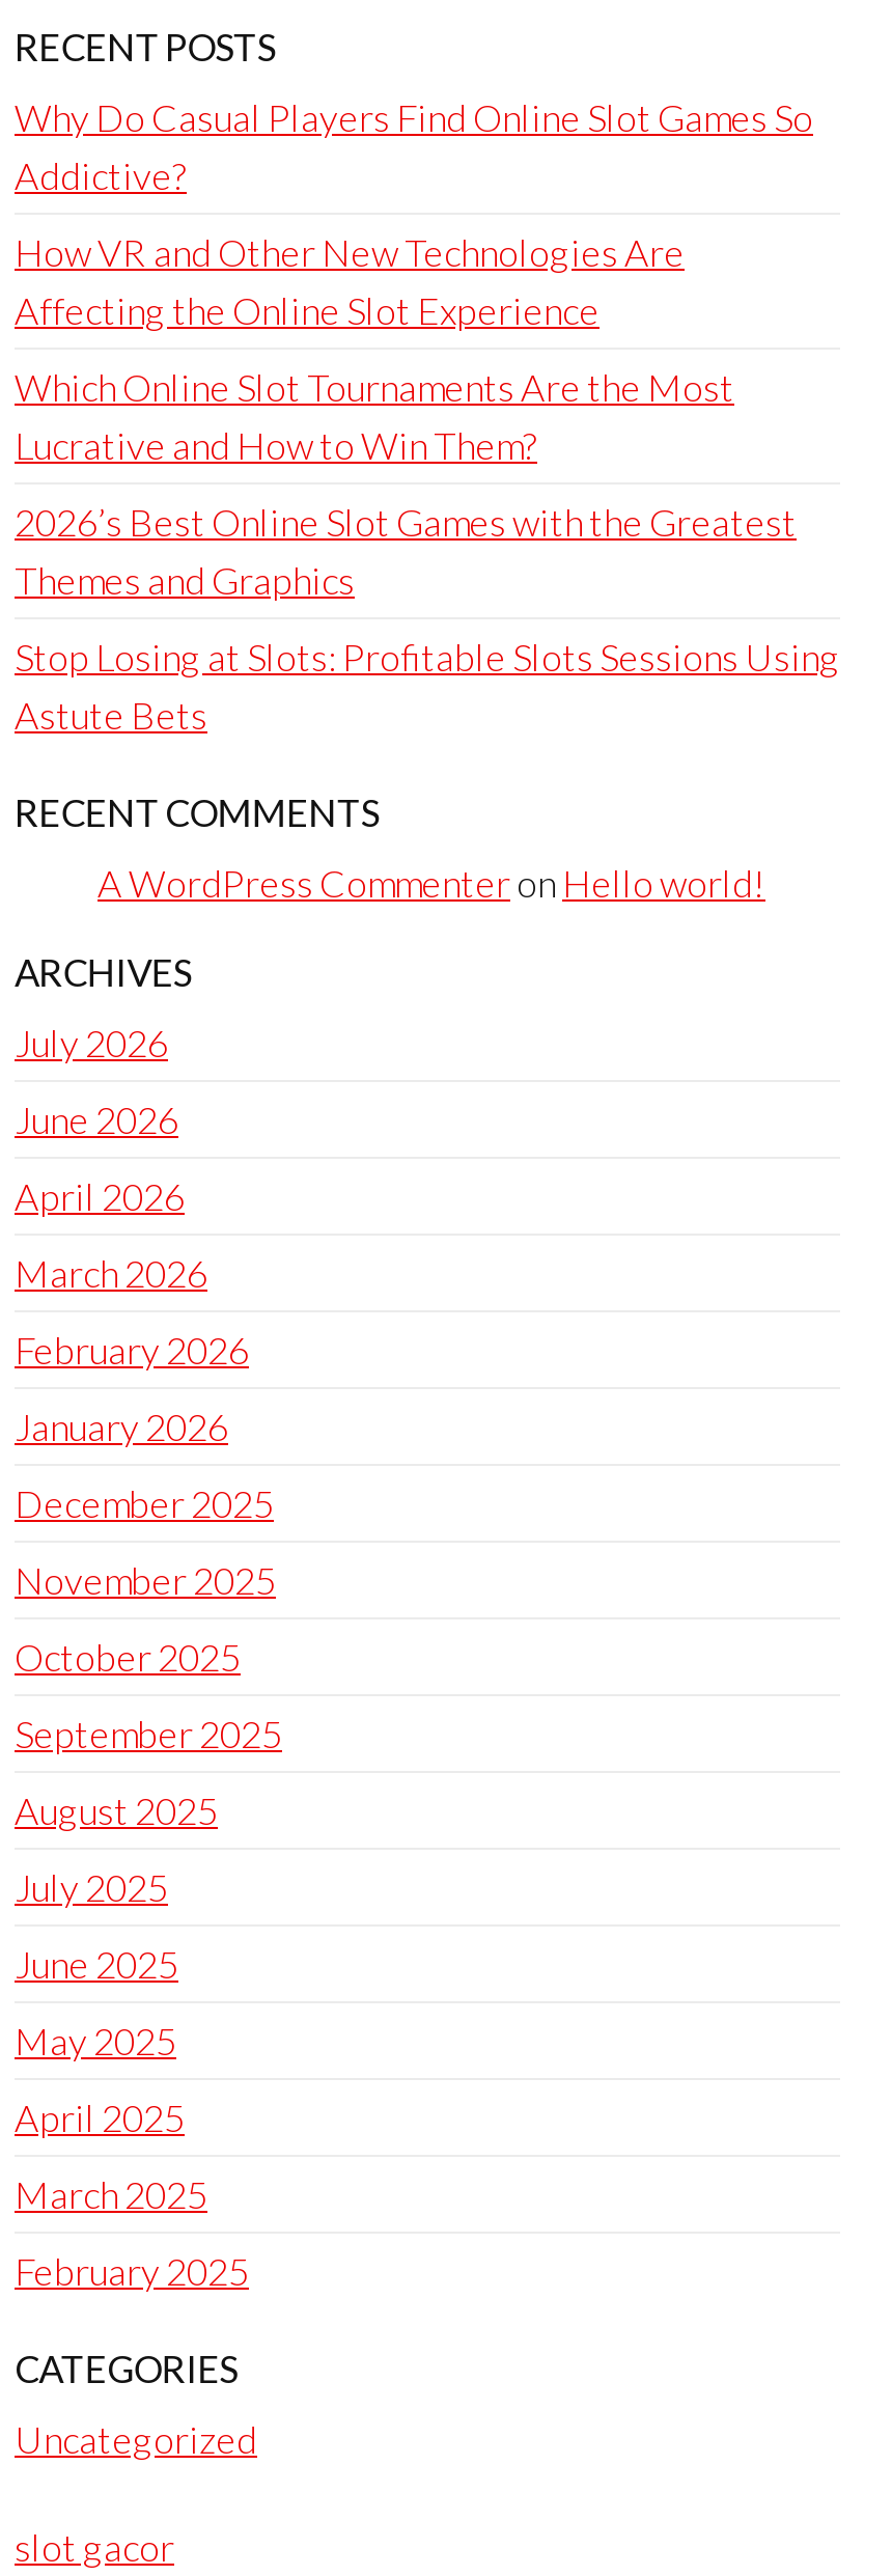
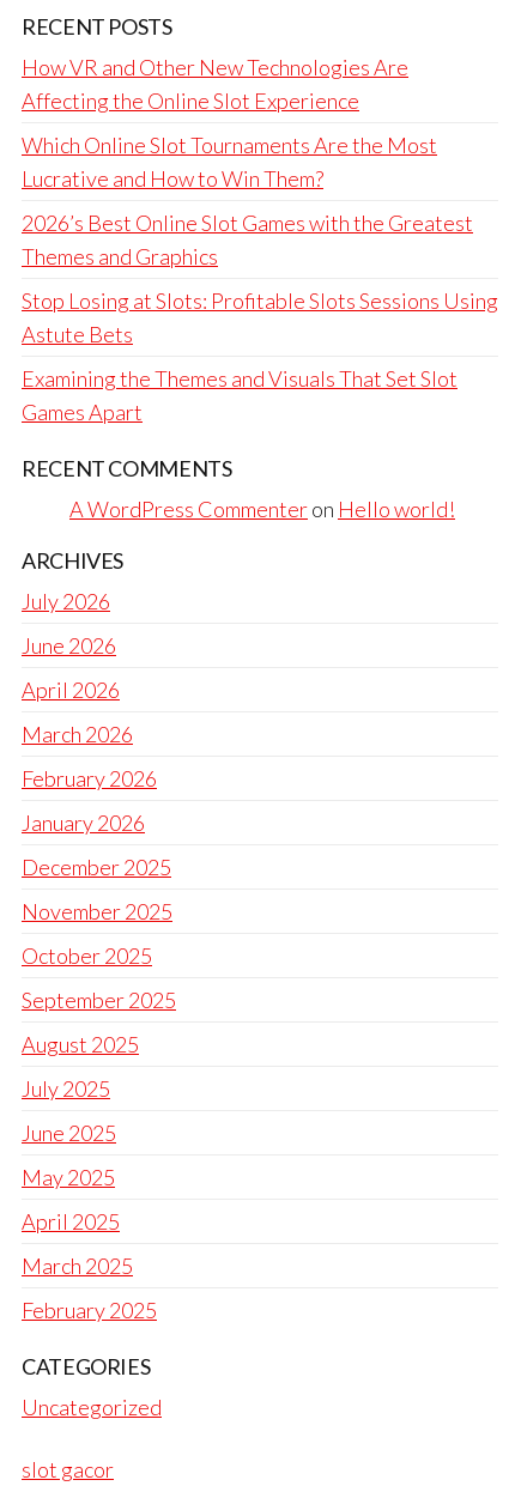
- Why Do Casual Players Find Online Slot Games So
- Addictive?

moved up: How VR and Other New Technologies Are | Affecting the Online Slot Experience | Which Online Slot Tournaments Are the Most | Lucrative and How to Win Them? | 2026’s Best Online Slot Games with the Greatest | Themes and Graphics | Stop Losing at Slots: Profitable Slots Sessions Using | Astute Bets

+ Examining the Themes and Visuals That Set Slot
+ Games Apart
